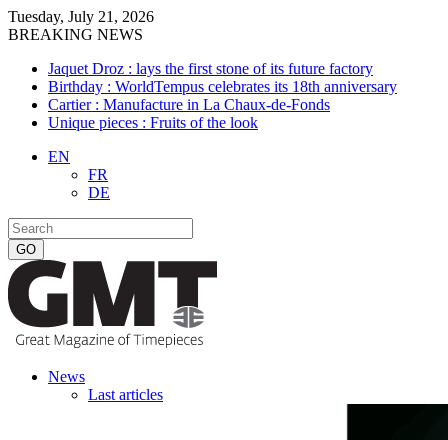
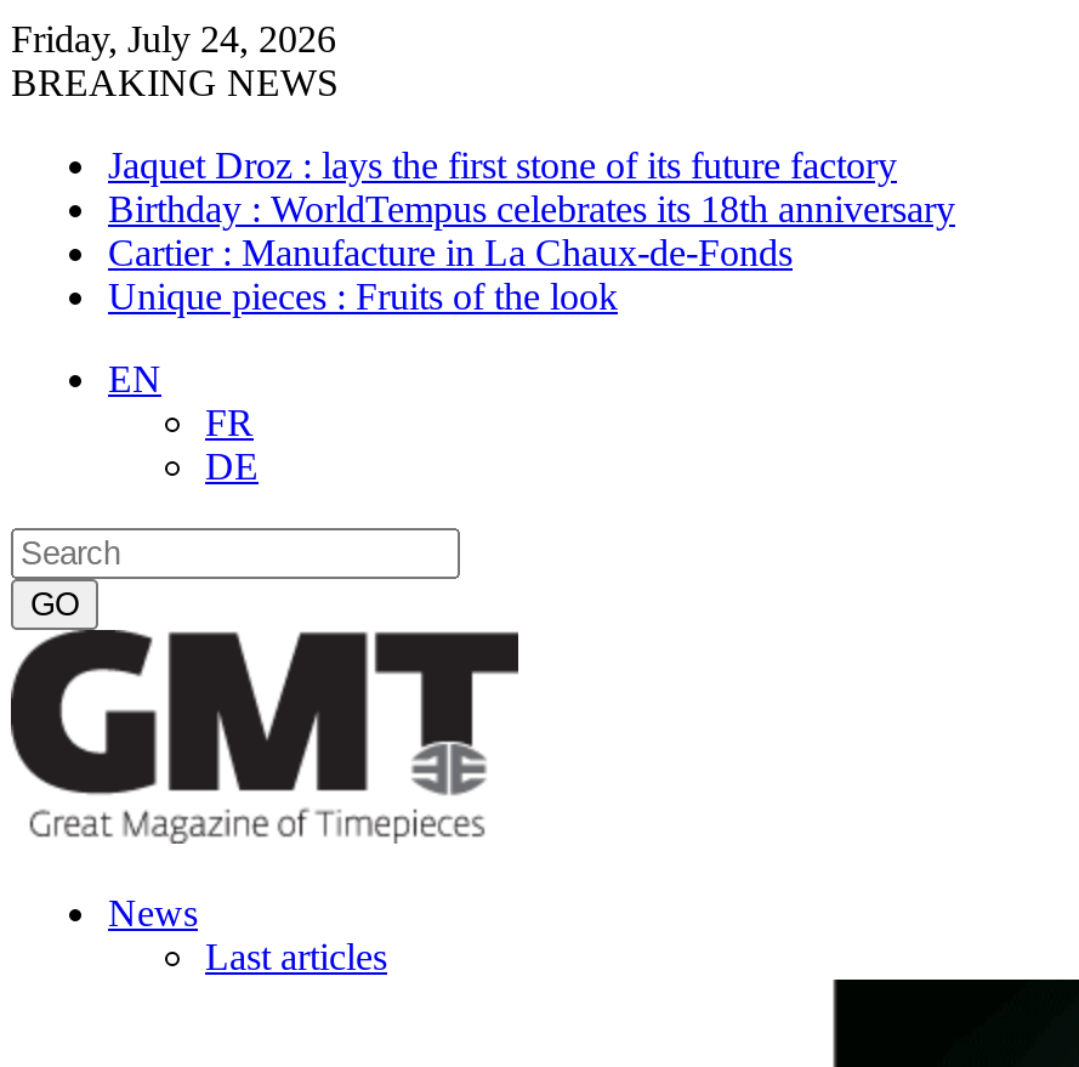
- Tuesday, July 21, 2026
+ Friday, July 24, 2026
